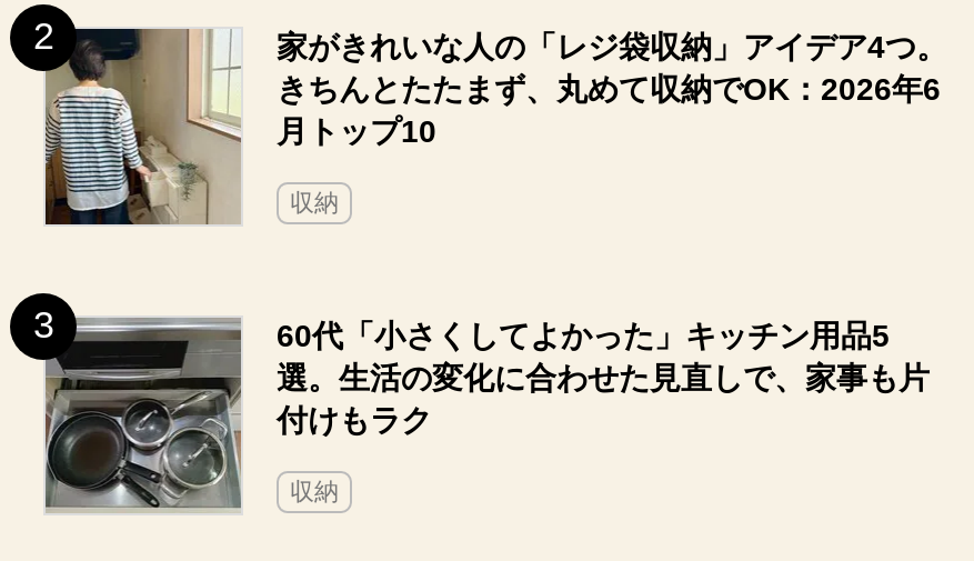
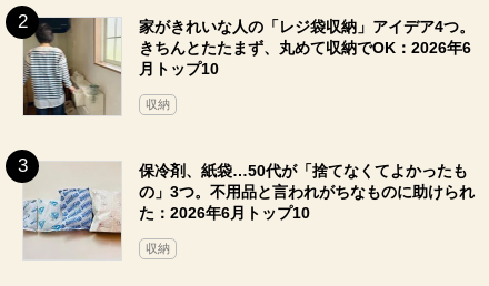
- [image]
- 60代「小さくしてよかった」キッチン用品5
- 選。生活の変化に合わせた見直しで、家事も片
- 付けもラク
+ [image]
+ 保冷剤、紙袋…50代が「捨てなくてよかったも
+ の」3つ。不用品と言われがちなものに助けられ
+ た：2026年6月トップ10
